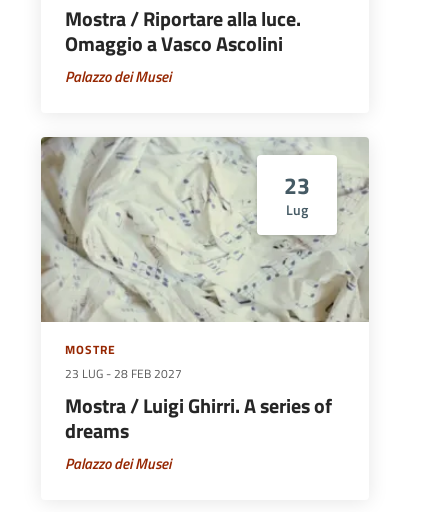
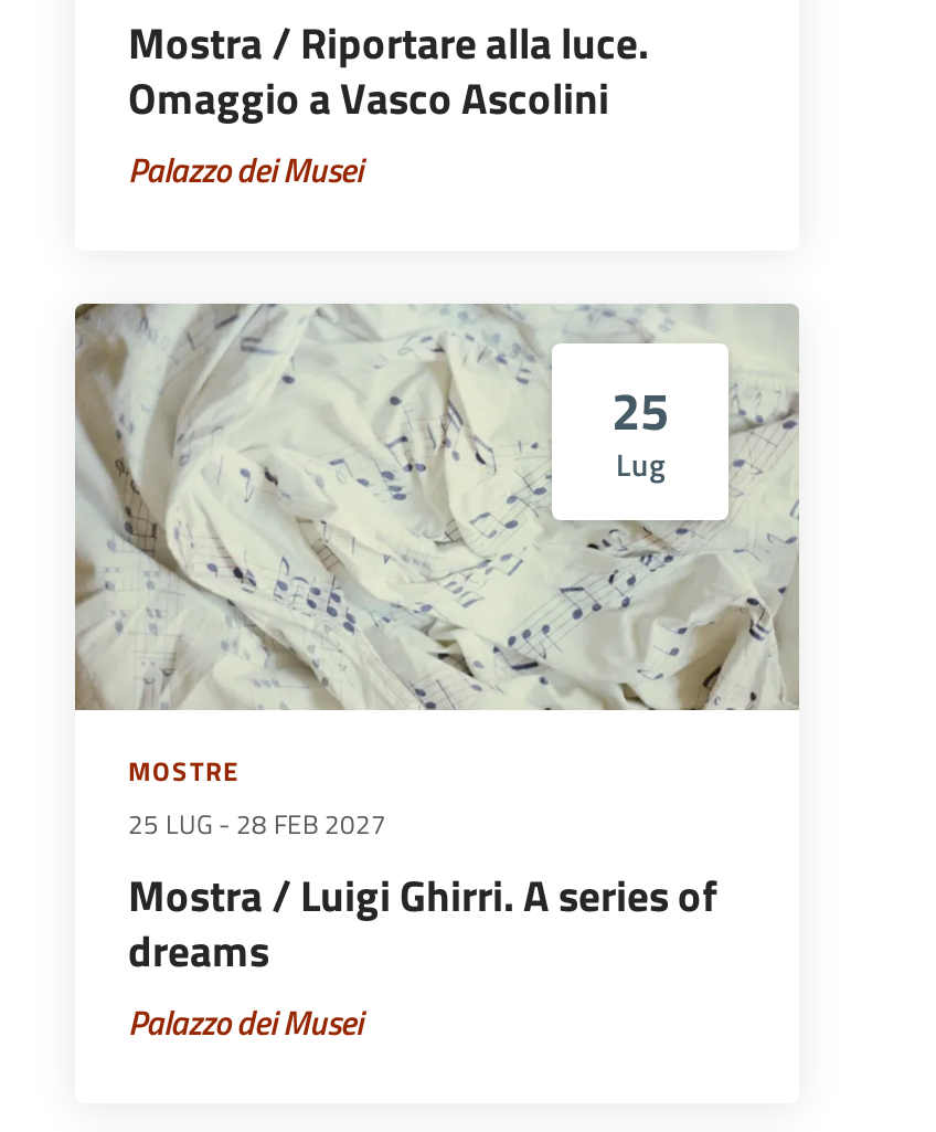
- 23
+ 25

- 23 LUG - 28 FEB 2027
+ 25 LUG - 28 FEB 2027
